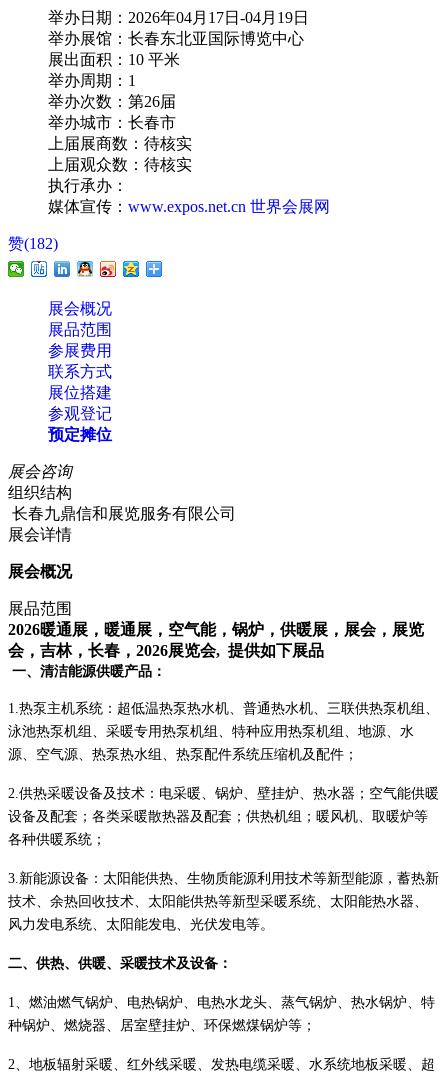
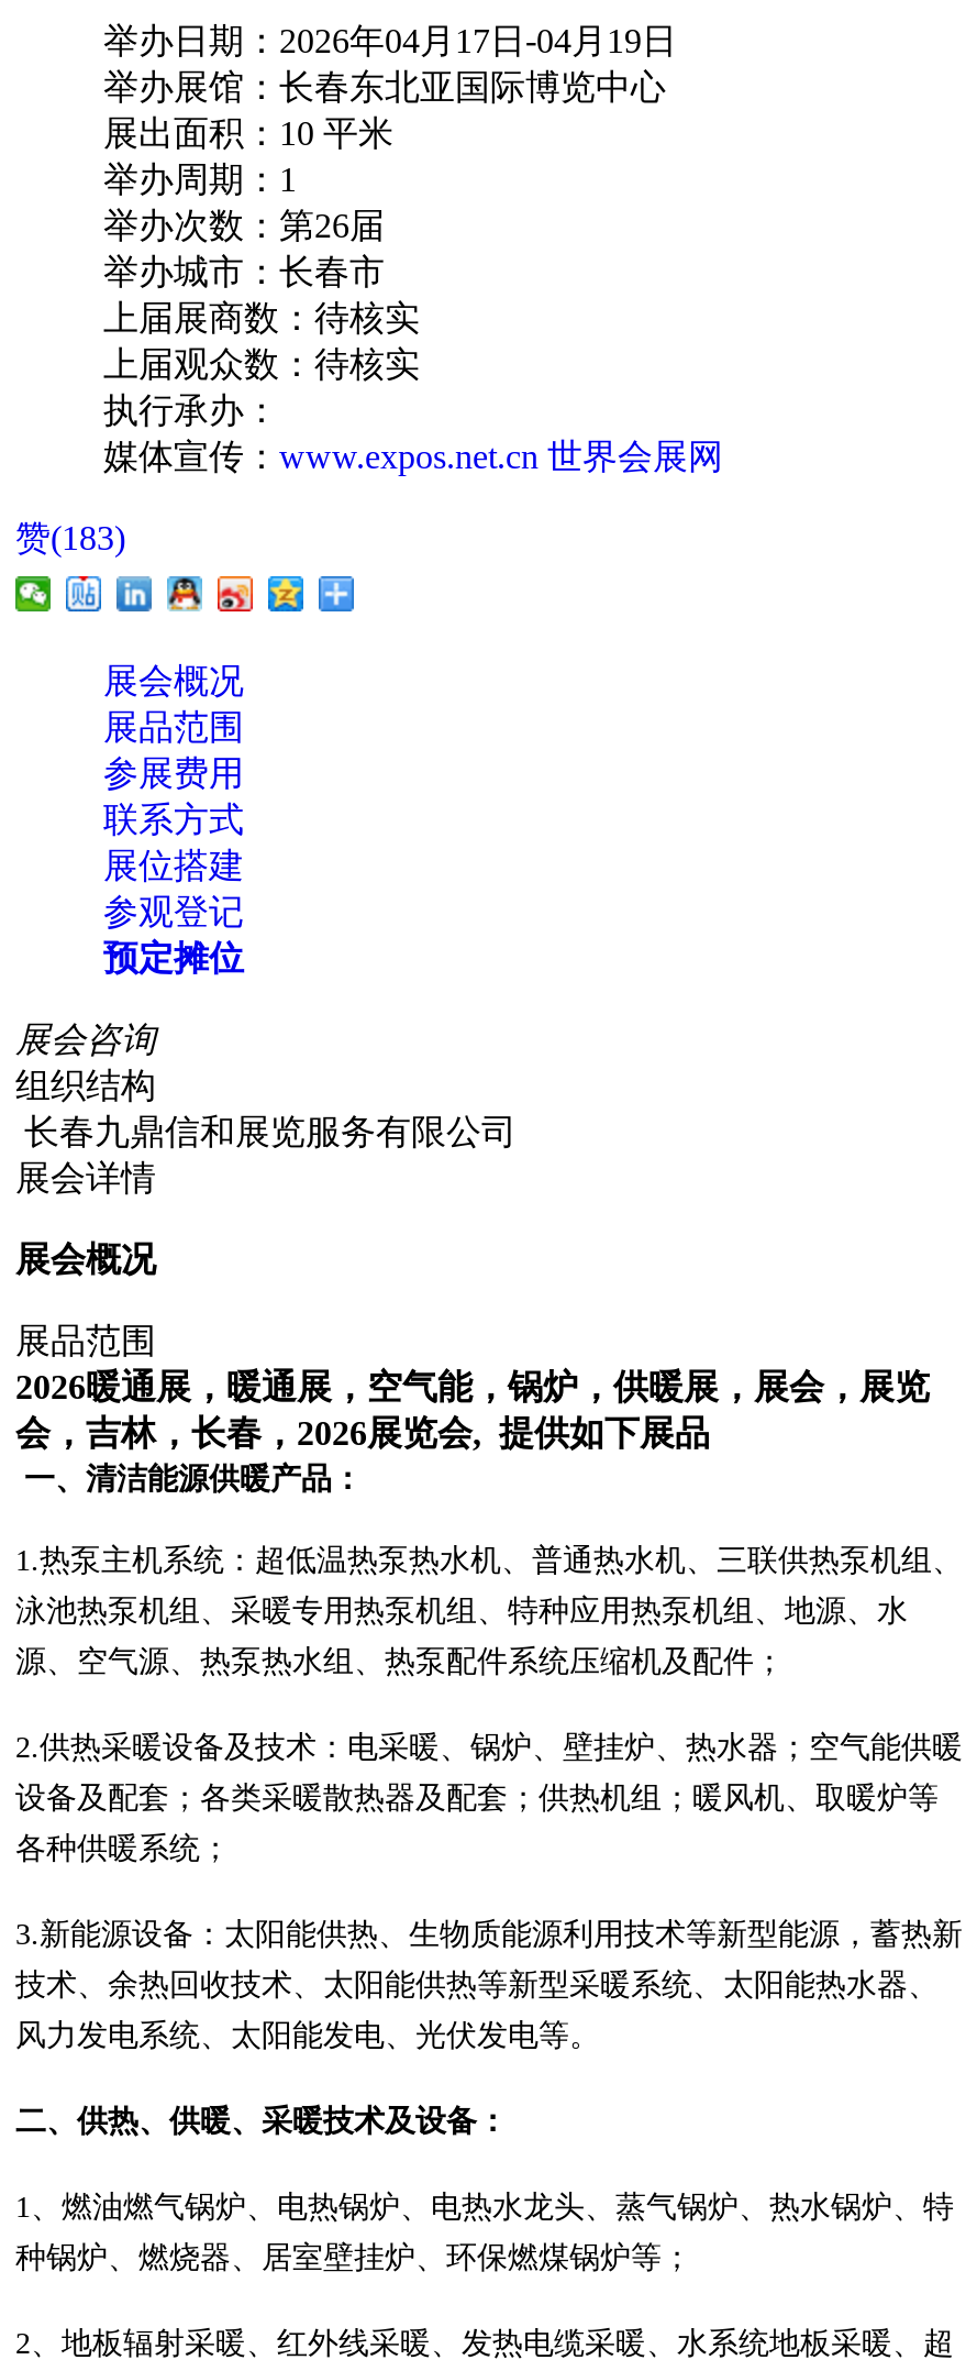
- 赞(182)
+ 赞(183)
